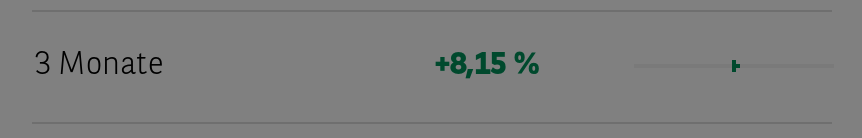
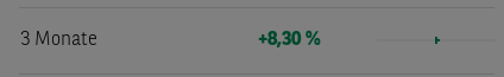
- +8,15 %
+ +8,30 %
